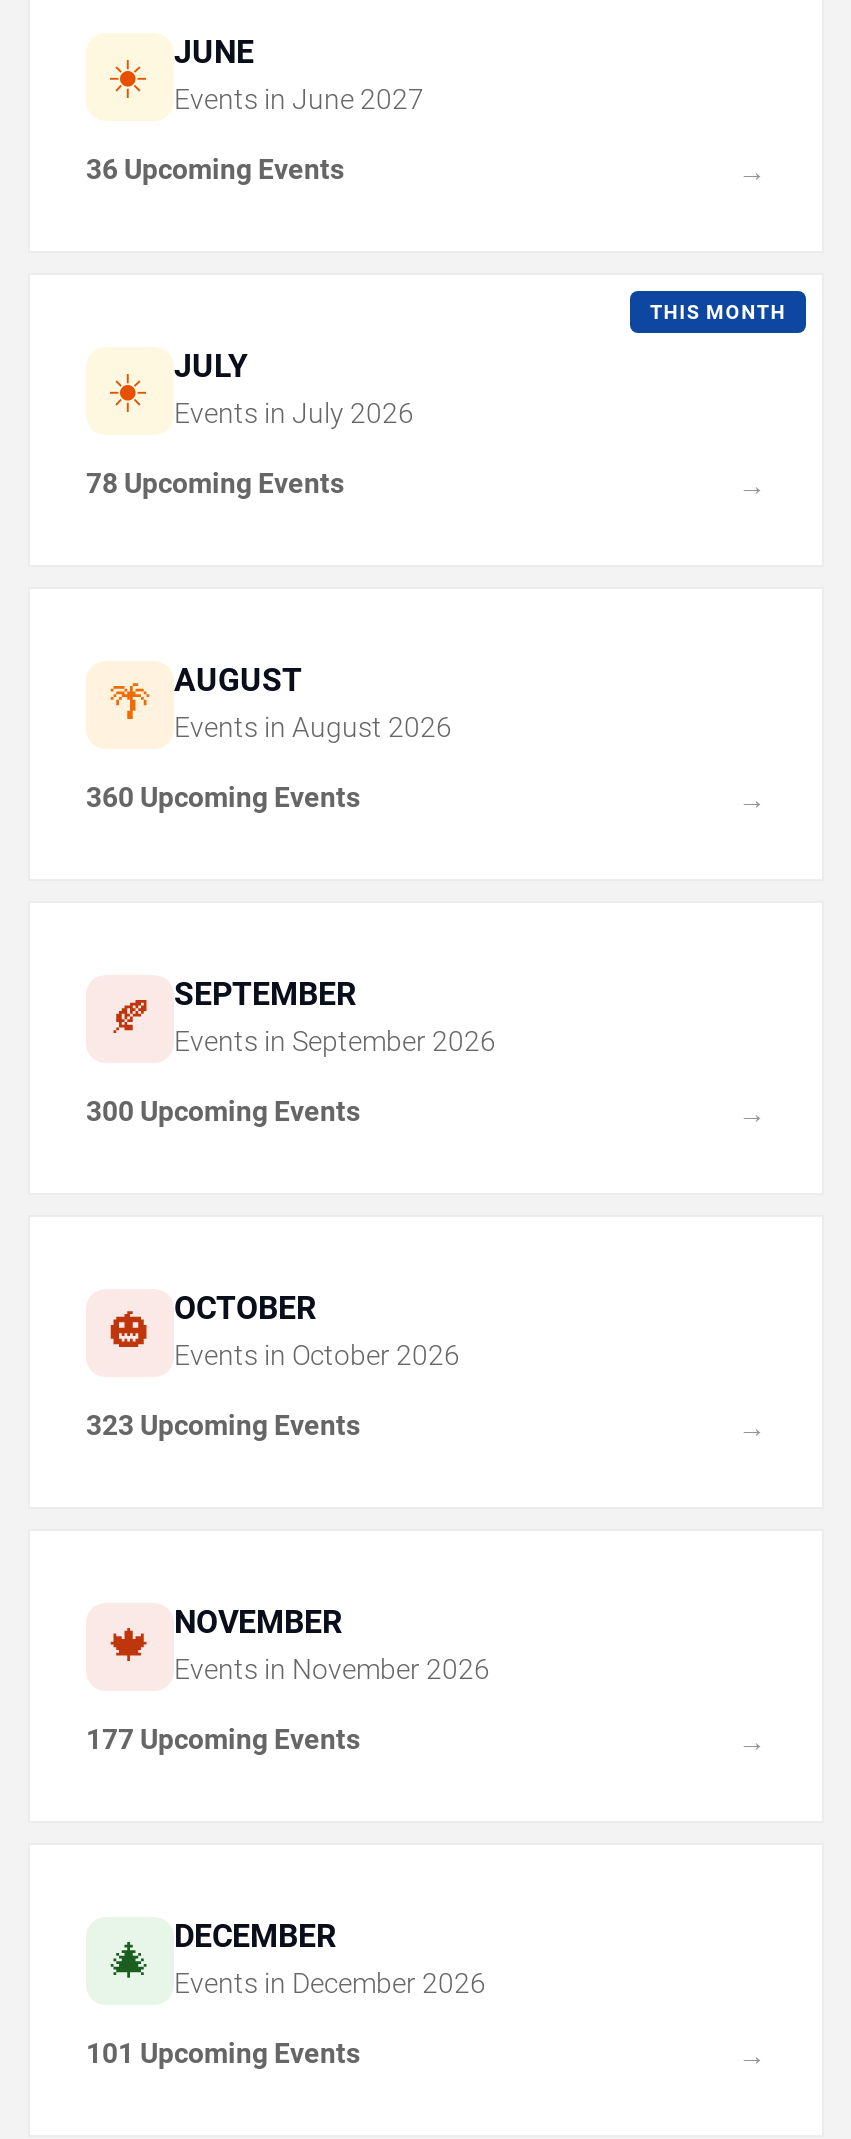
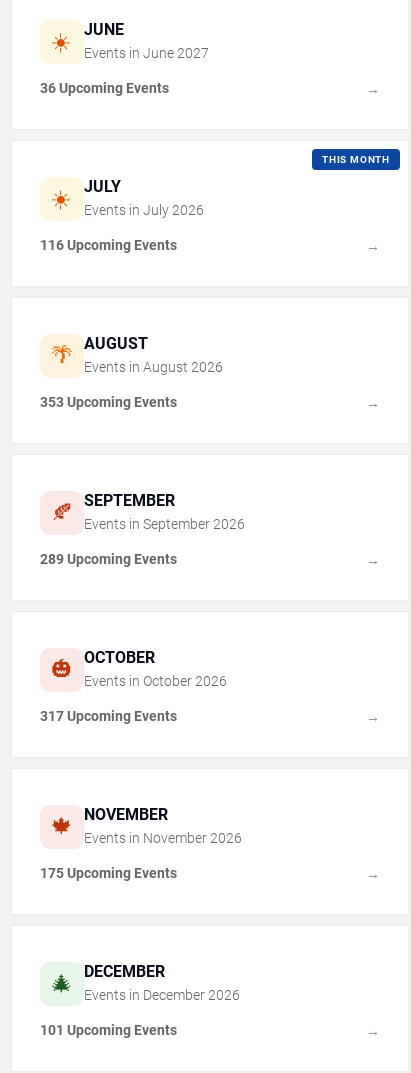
- 78 Upcoming Events
+ 116 Upcoming Events

- 360 Upcoming Events
+ 353 Upcoming Events

- 300 Upcoming Events
+ 289 Upcoming Events

- 323 Upcoming Events
+ 317 Upcoming Events

- 177 Upcoming Events
+ 175 Upcoming Events
